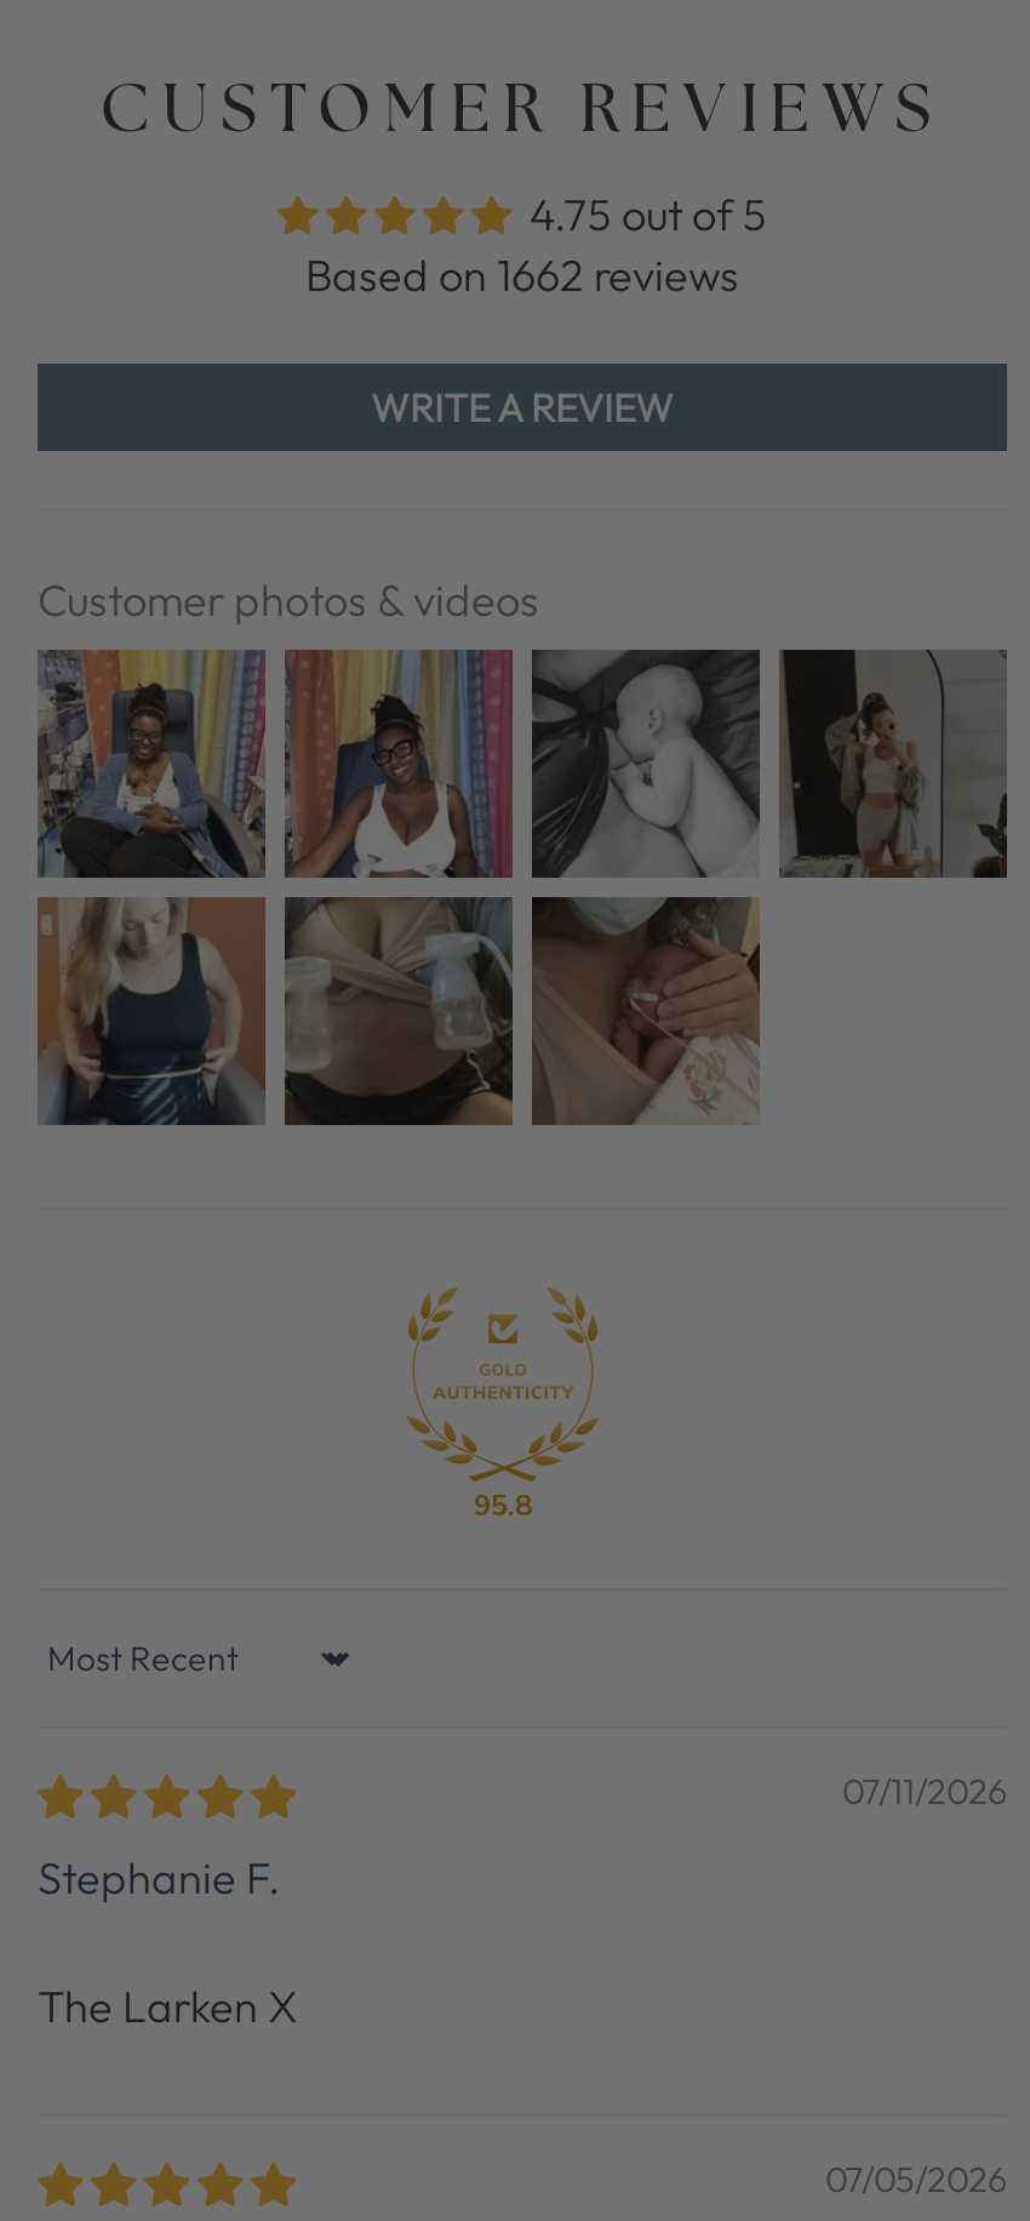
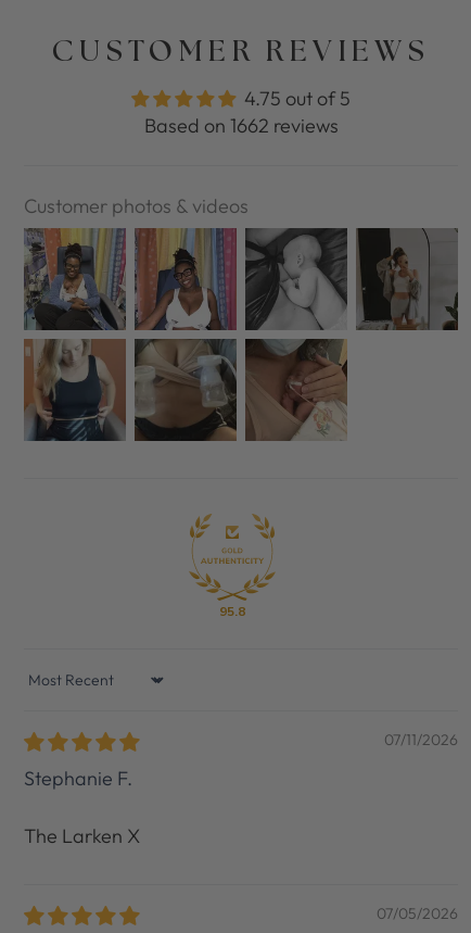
- WRITE A REVIEW
